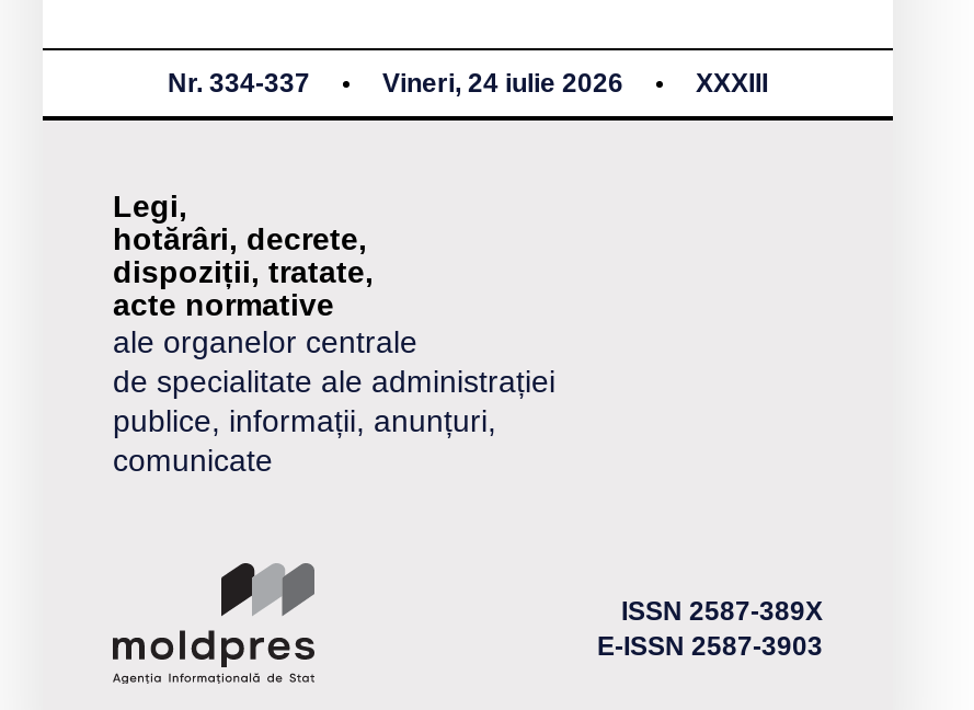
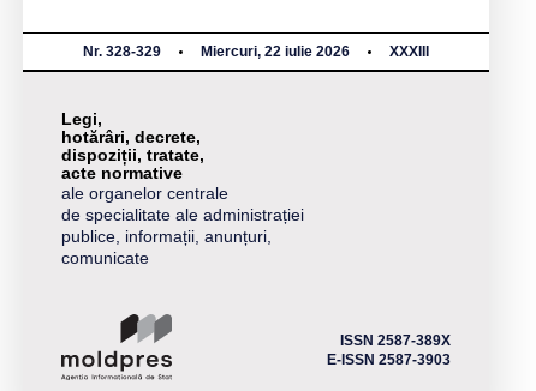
- Nr. 334-337
- Vineri, 24 iulie 2026
+ Nr. 328-329
+ Miercuri, 22 iulie 2026
